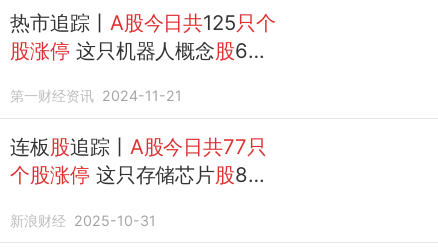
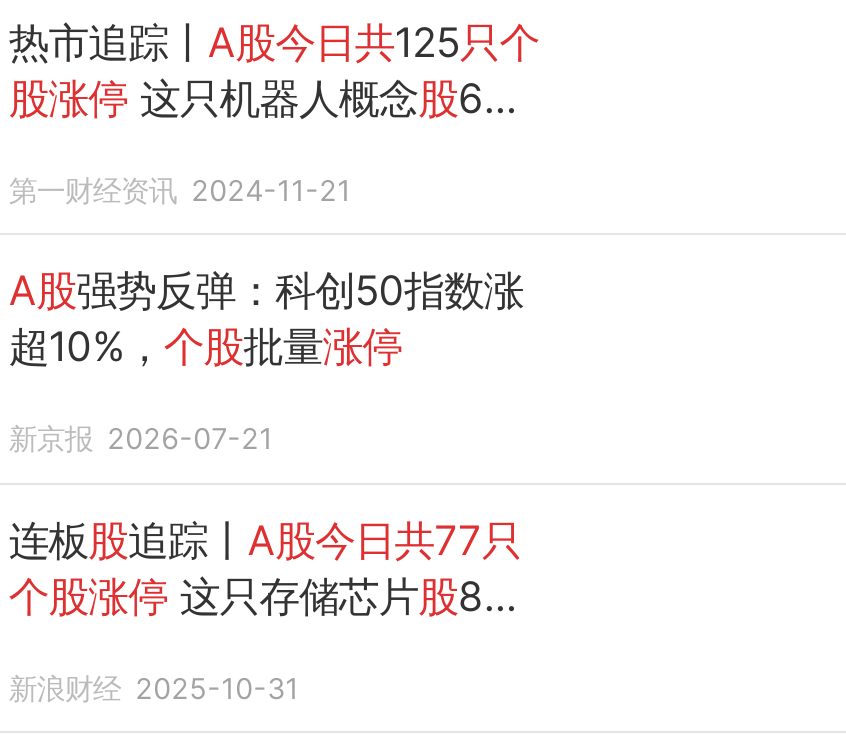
+ A股强势反弹：科创50指数涨
+ 超10%，个股批量涨停
+ 新京报 2026-07-21
